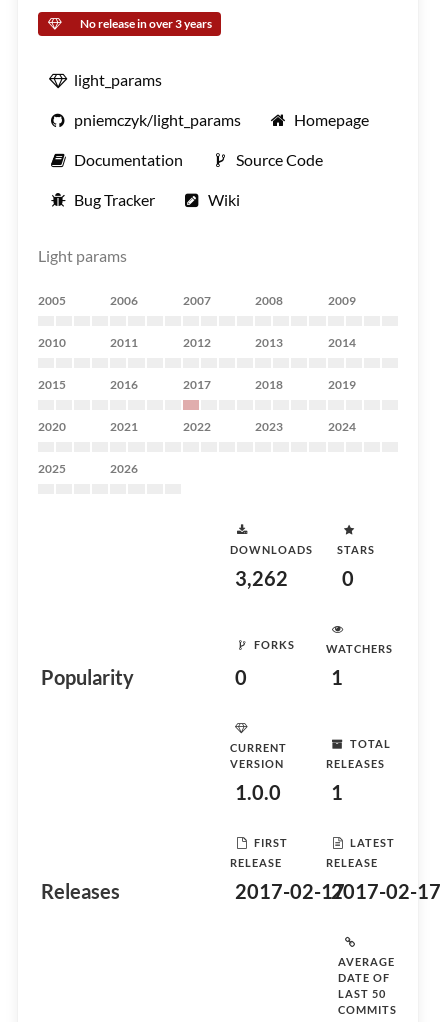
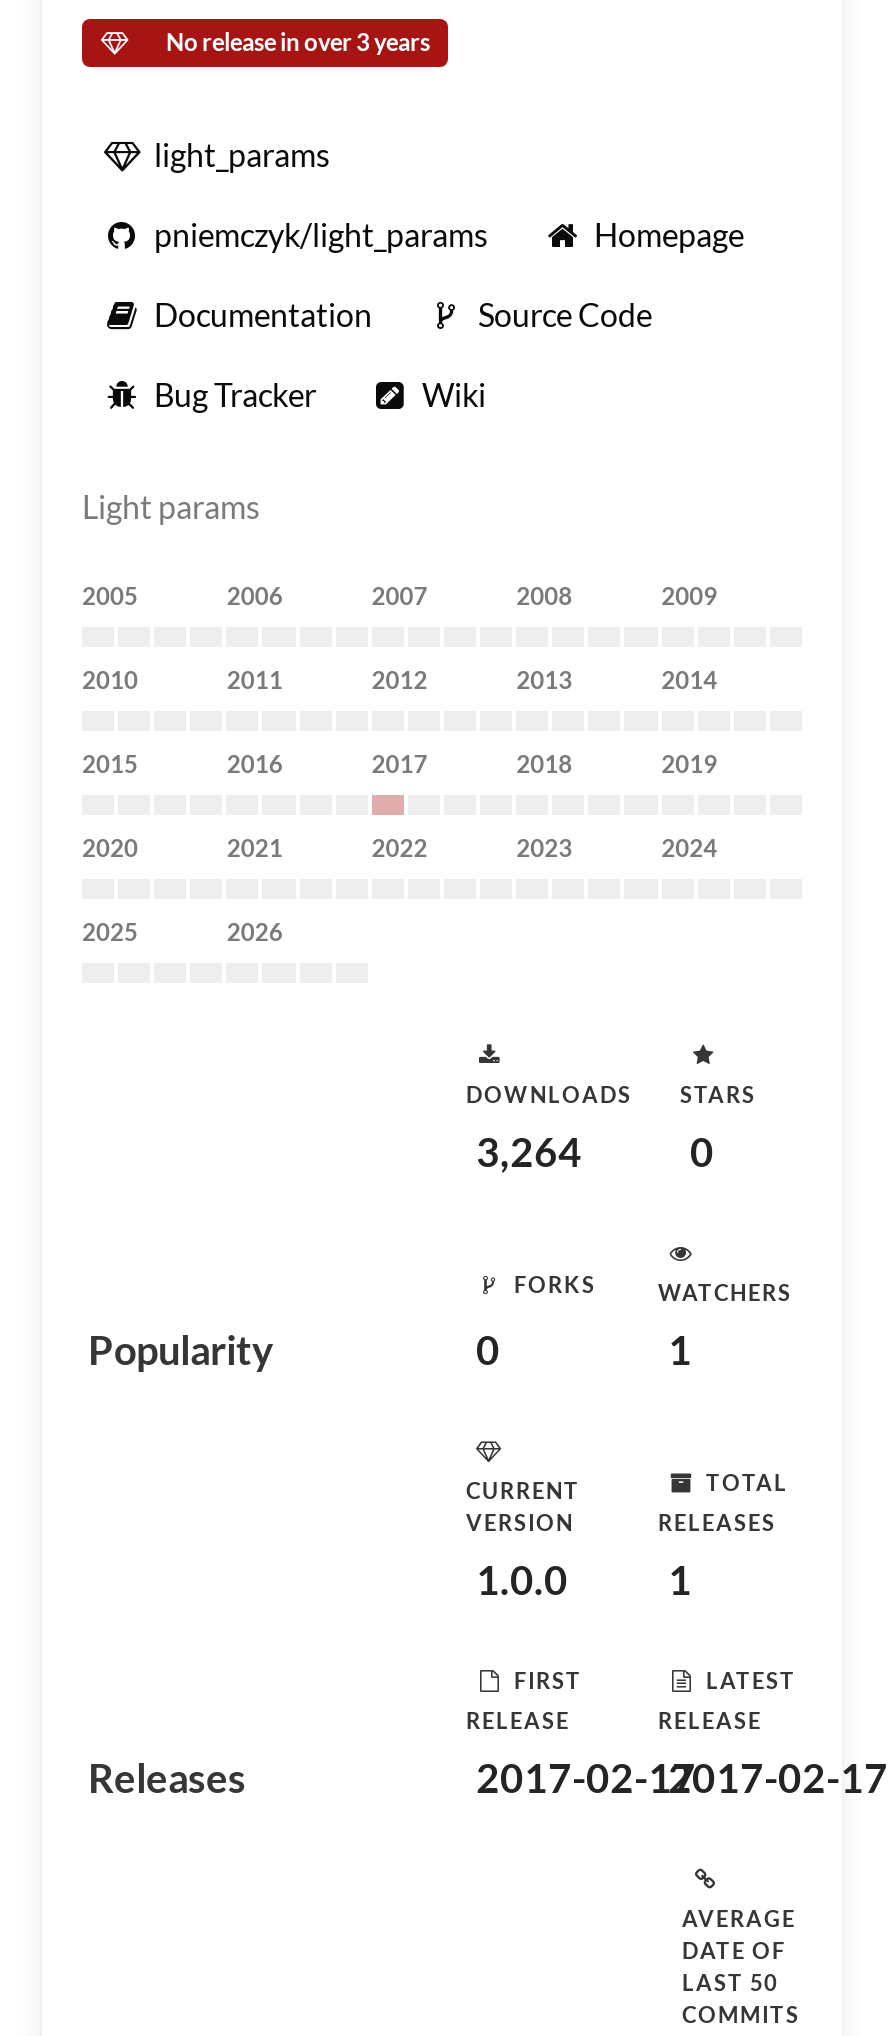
- 3,262
+ 3,264
